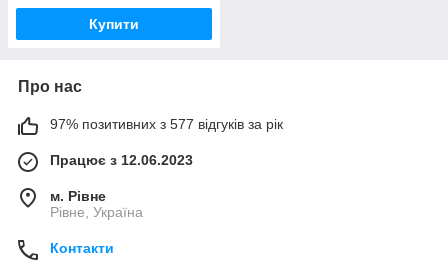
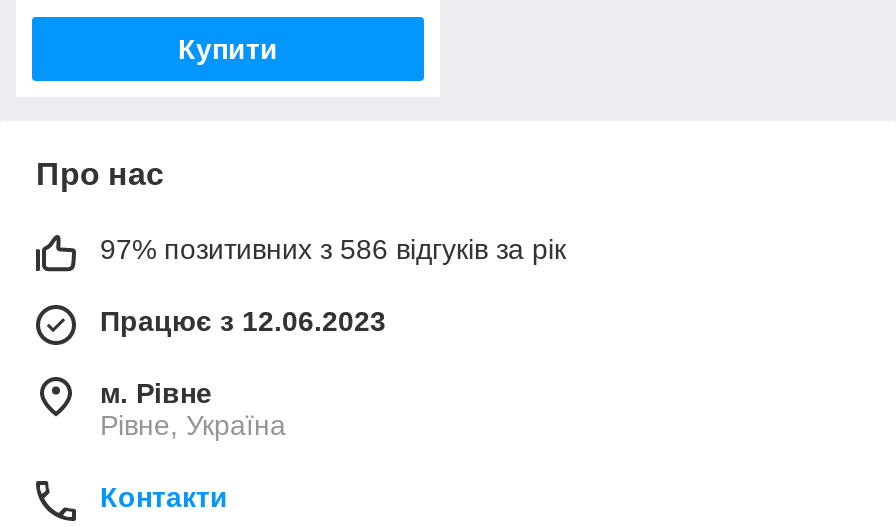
- 97% позитивних з 577 відгуків за рік
+ 97% позитивних з 586 відгуків за рік
